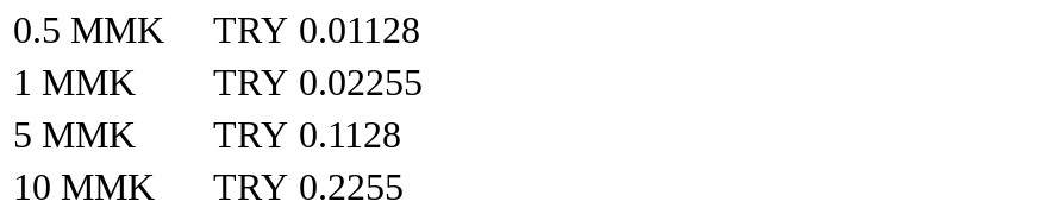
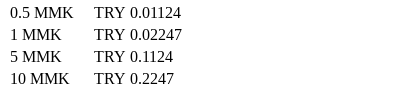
- 0.5 MMK TRY 0.01128
+ 0.5 MMK TRY 0.01124

- 1 MMK TRY 0.02255
+ 1 MMK TRY 0.02247

- 5 MMK TRY 0.1128
+ 5 MMK TRY 0.1124

- 10 MMK TRY 0.2255
+ 10 MMK TRY 0.2247
